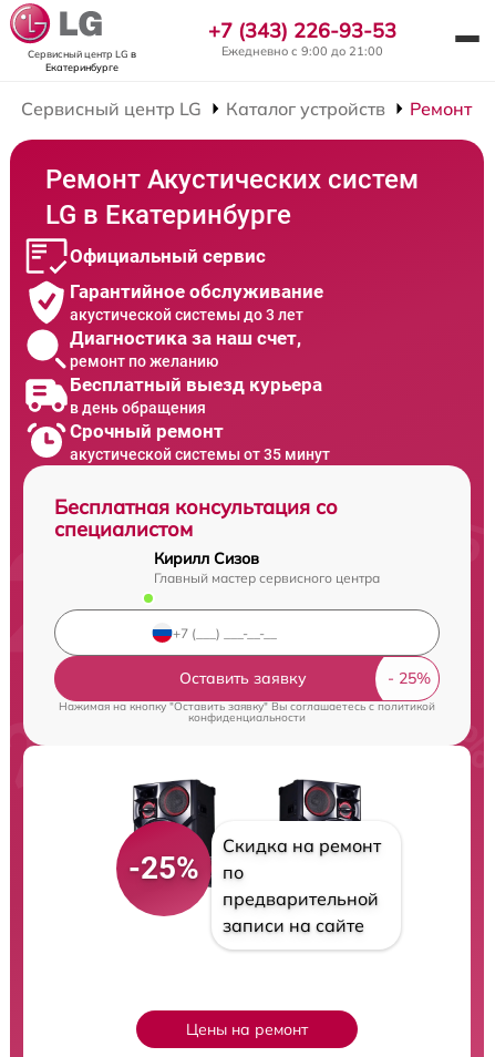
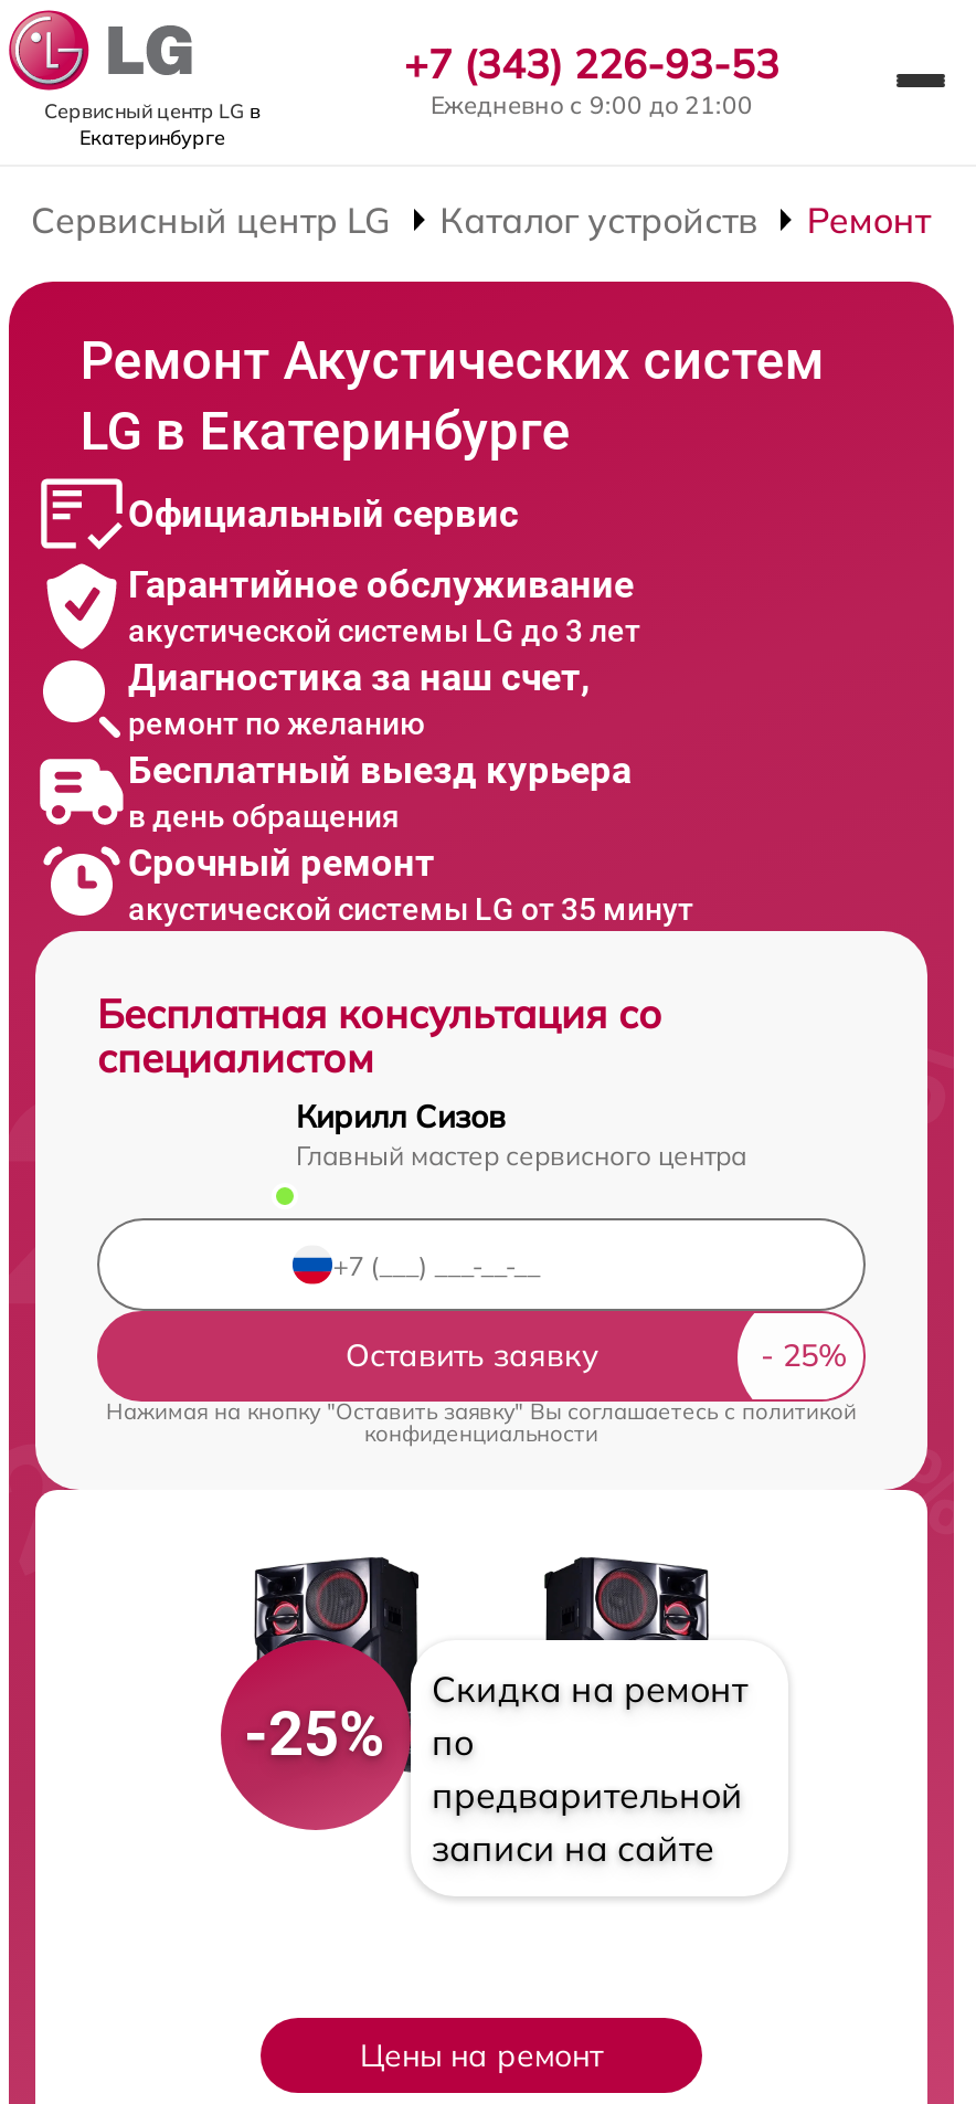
- акустической системы до 3 лет
+ акустической системы LG до 3 лет

- акустической системы от 35 минут
+ акустической системы LG от 35 минут
